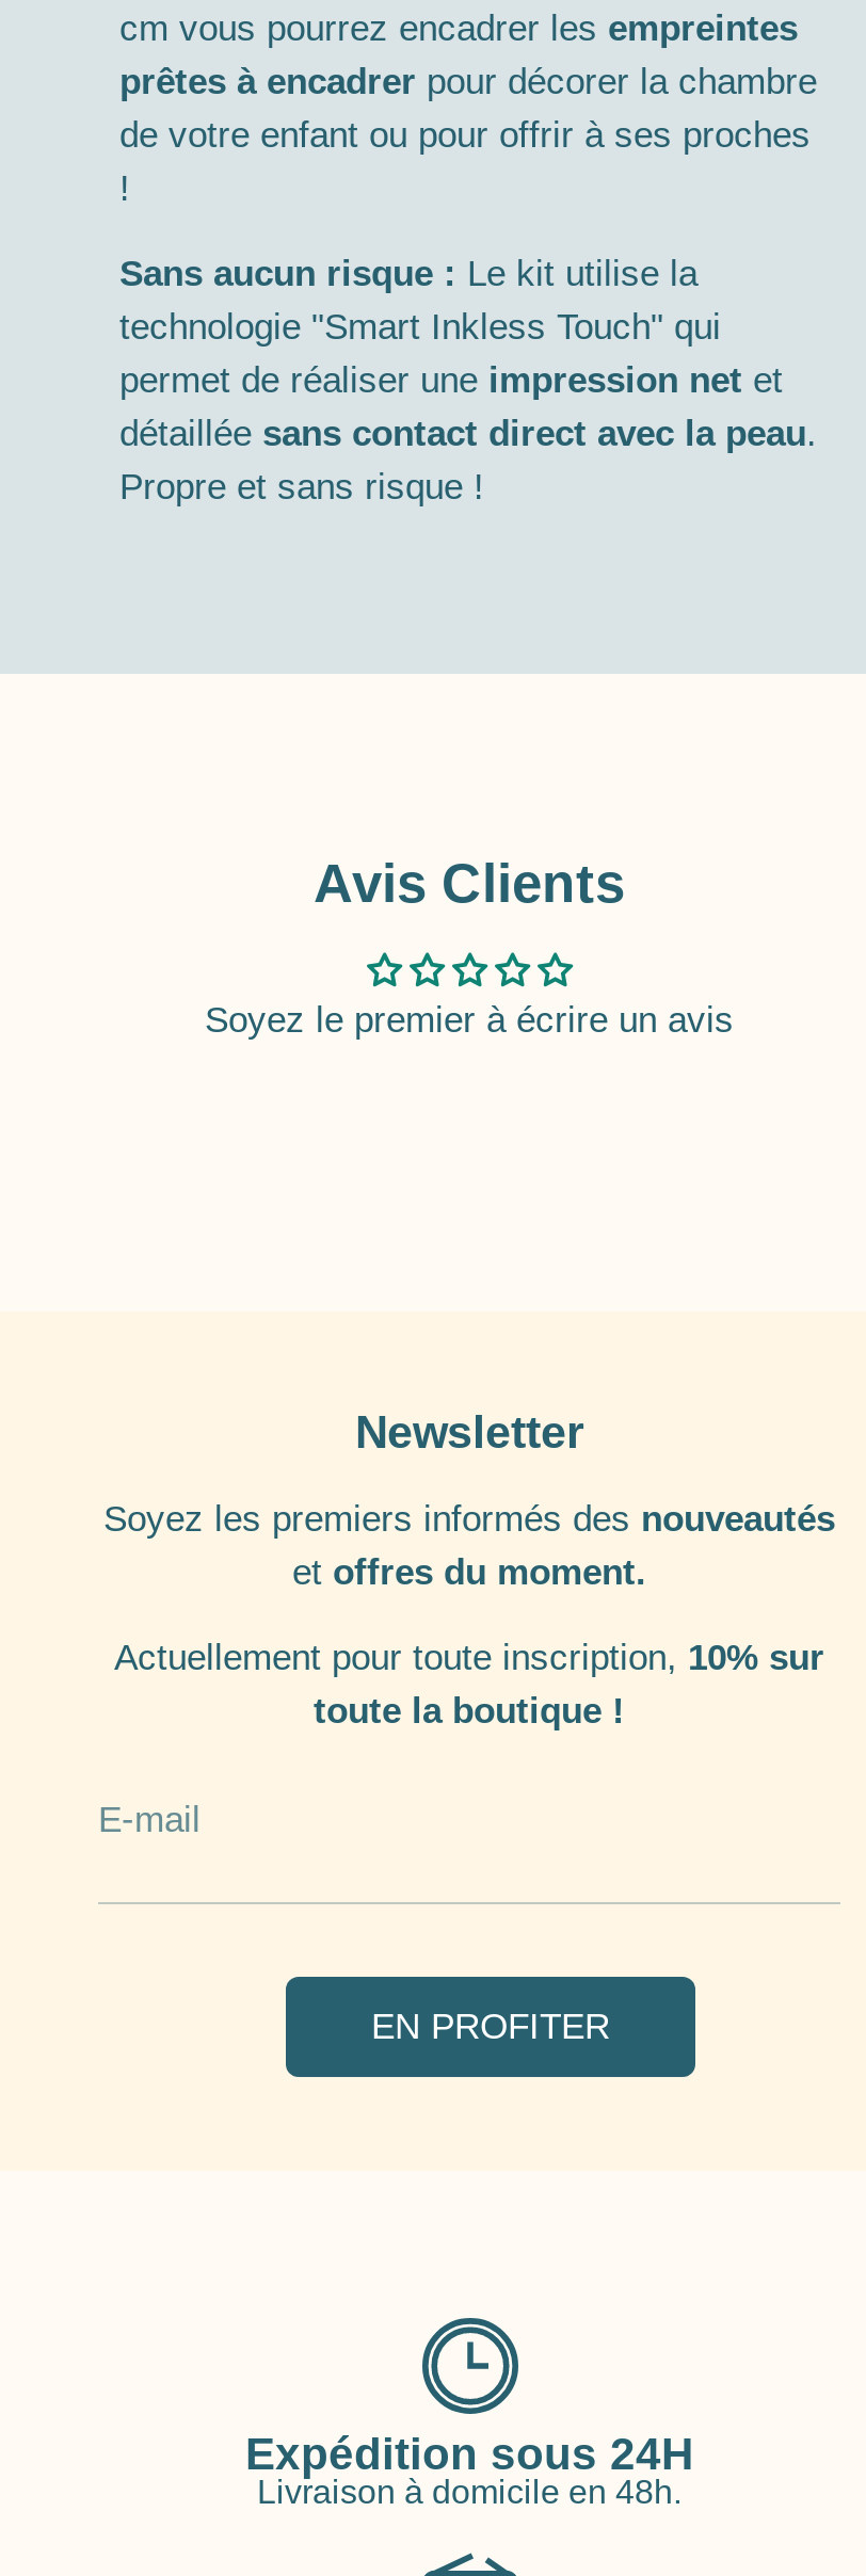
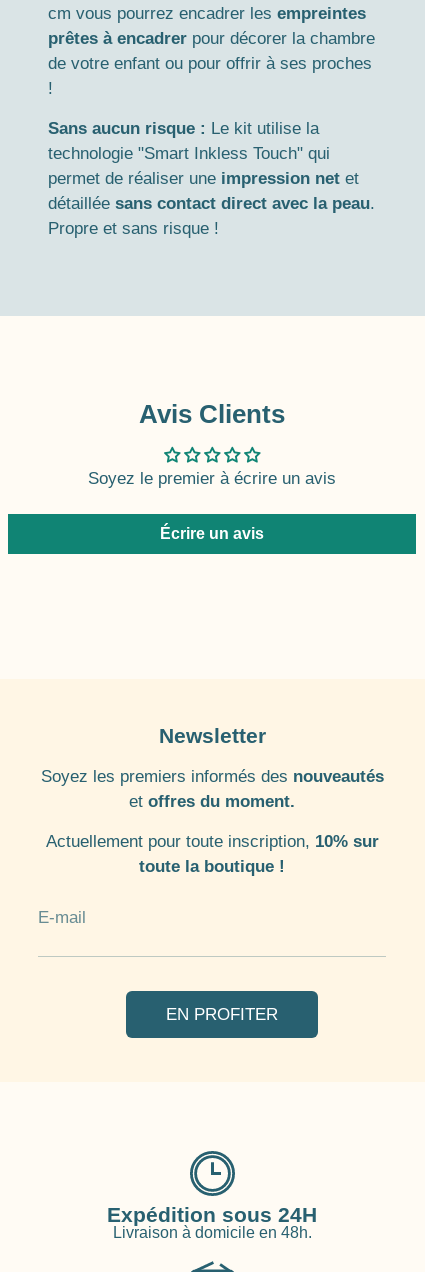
+ Écrire un avis
